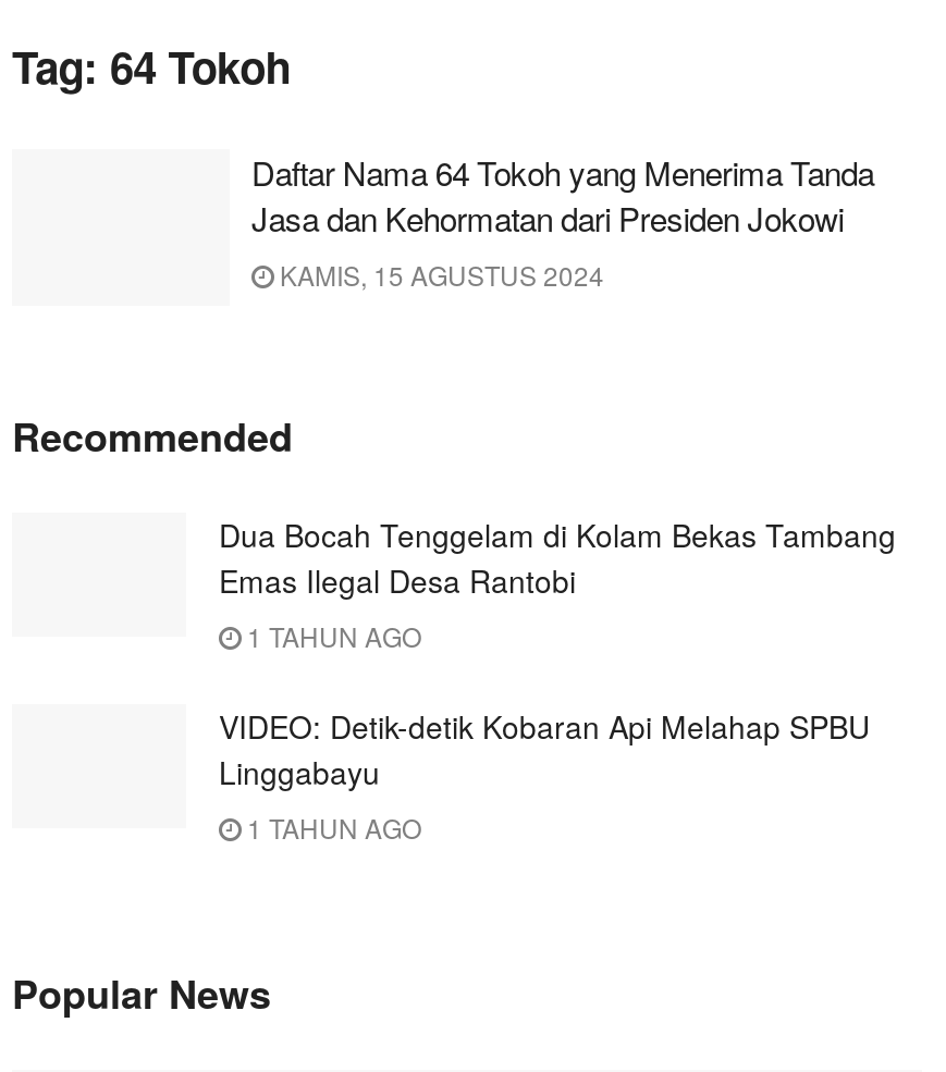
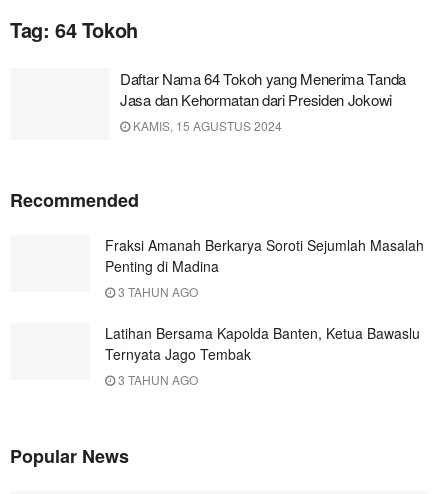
- Dua Bocah Tenggelam di Kolam Bekas Tambang
- Emas Ilegal Desa Rantobi
- 1 TAHUN AGO
+ Fraksi Amanah Berkarya Soroti Sejumlah Masalah
+ Penting di Madina
+ 3 TAHUN AGO

- VIDEO: Detik-detik Kobaran Api Melahap SPBU
- Linggabayu
- 1 TAHUN AGO
+ Latihan Bersama Kapolda Banten, Ketua Bawaslu
+ Ternyata Jago Tembak
+ 3 TAHUN AGO
